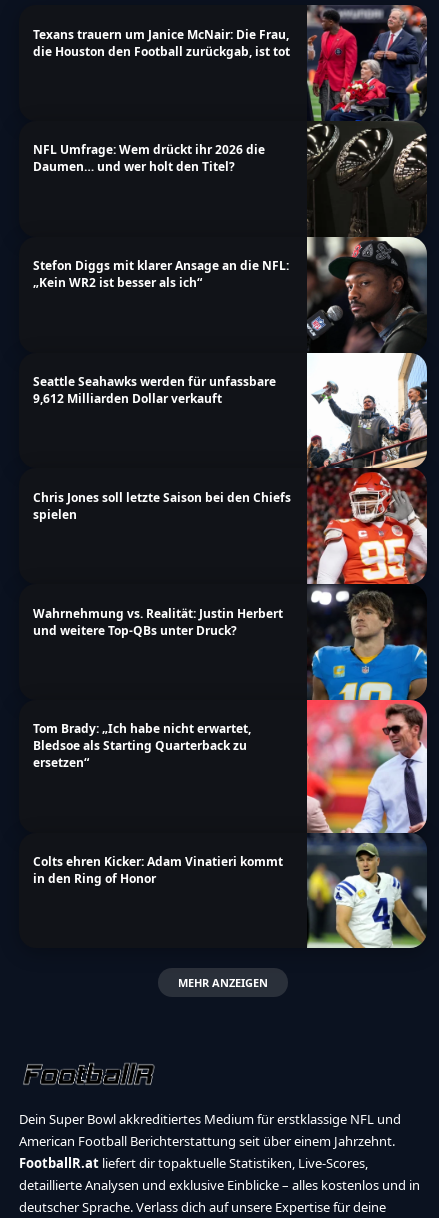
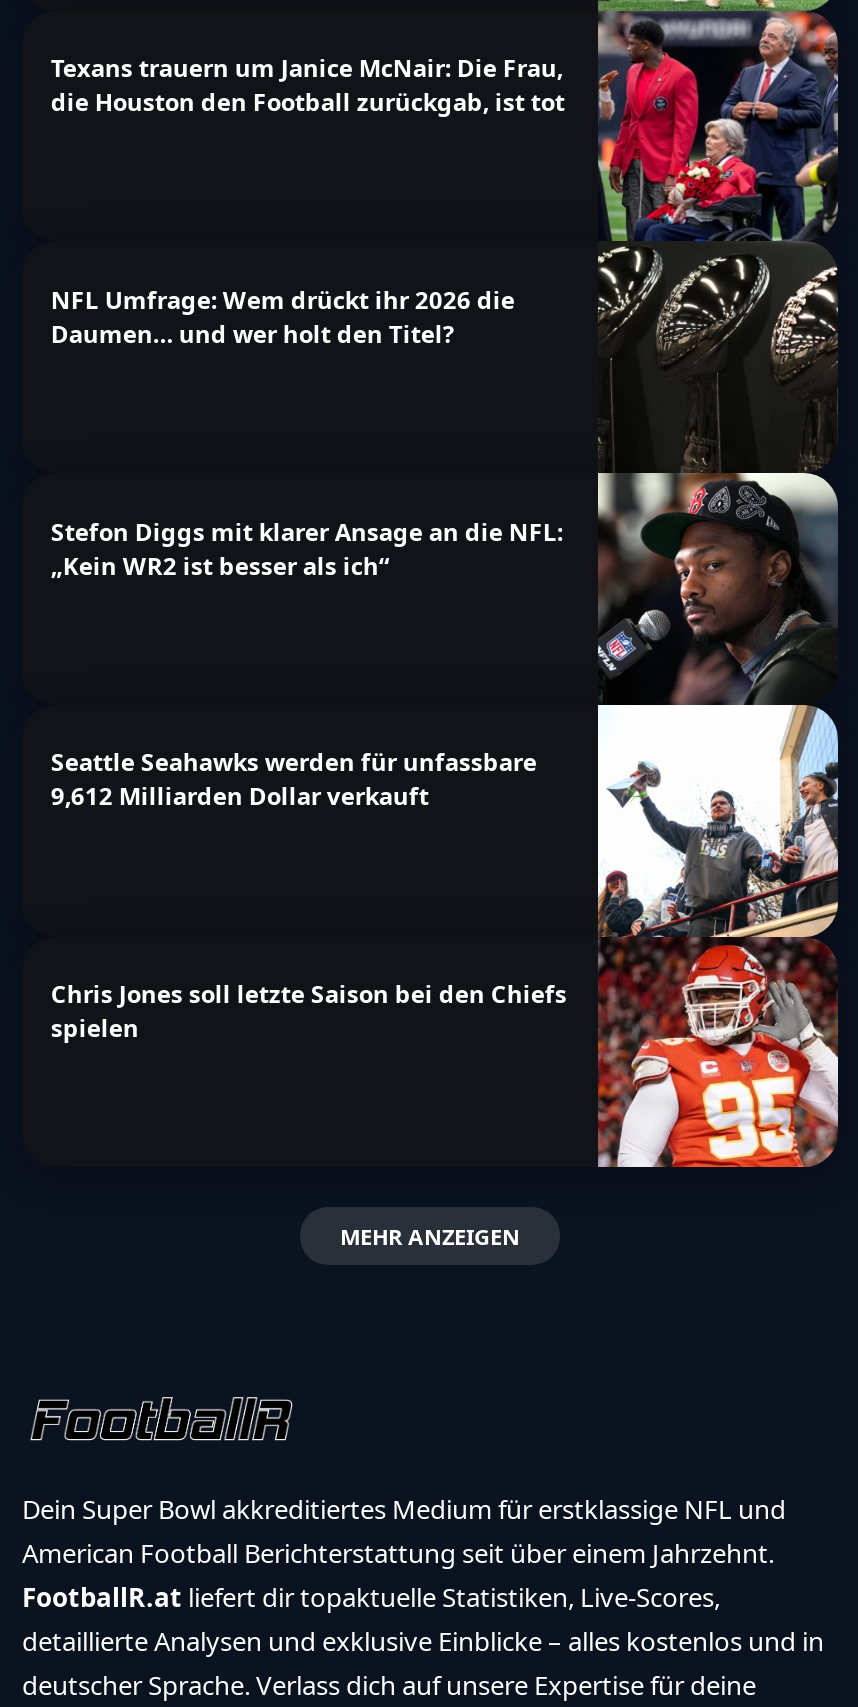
- [image]
- Wahrnehmung vs. Realität: Justin Herbert
- und weitere Top-QBs unter Druck?

- Tom Brady: „Ich habe nicht erwartet,
- Bledsoe als Starting Quarterback zu
- ersetzen“

- Colts ehren Kicker: Adam Vinatieri kommt
- in den Ring of Honor
